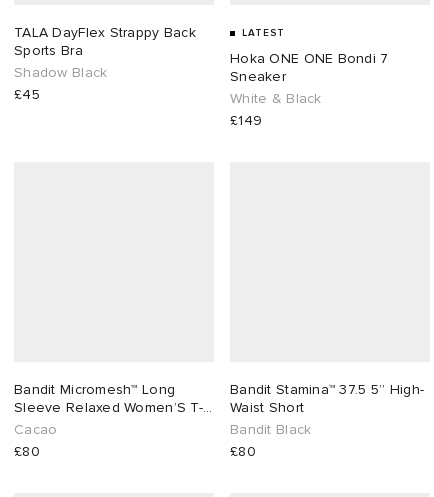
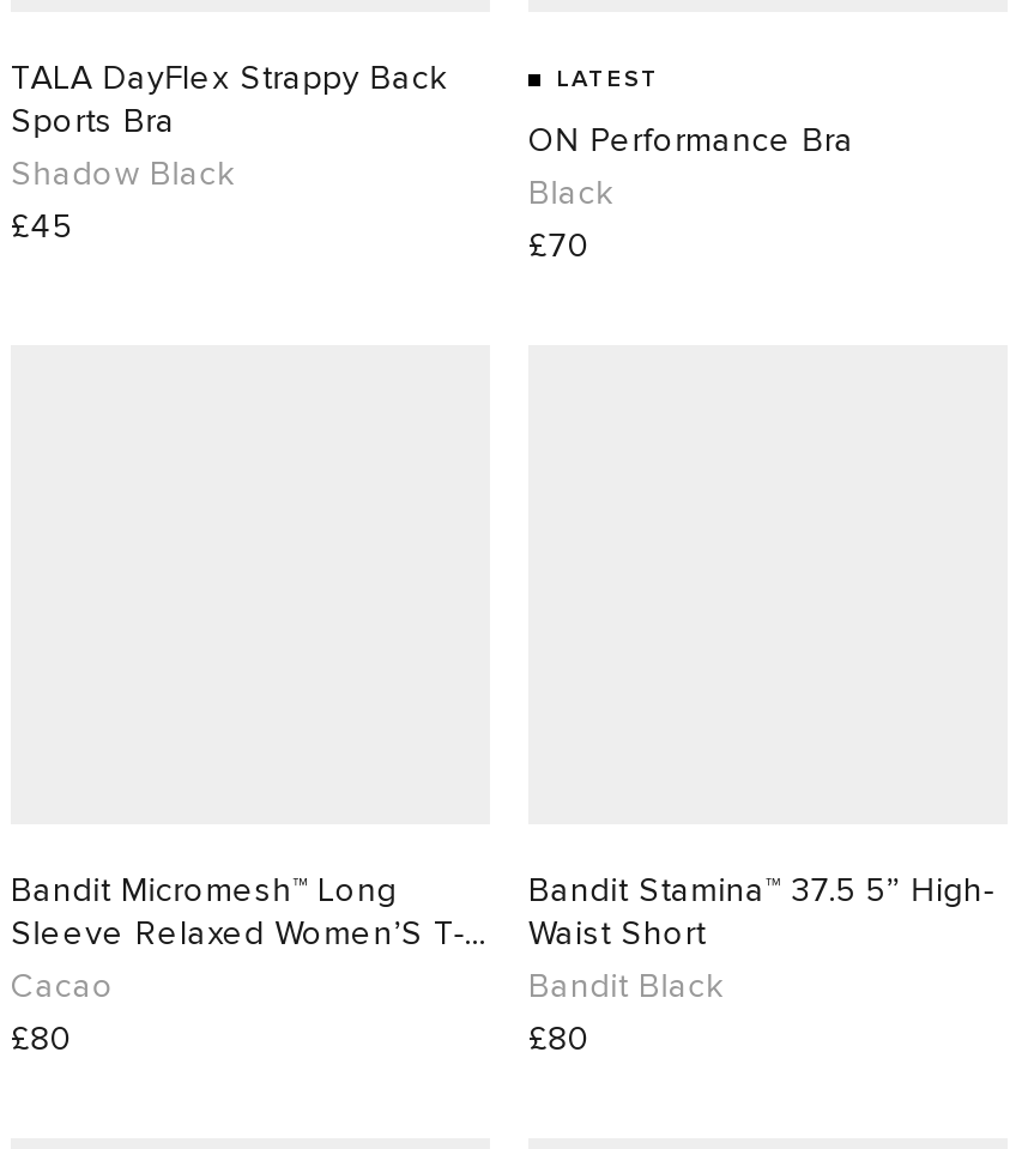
- Hoka ONE ONE Bondi 7
- Sneaker
- White & Black
- £149
+ ON Performance Bra
+ Black
+ £70
